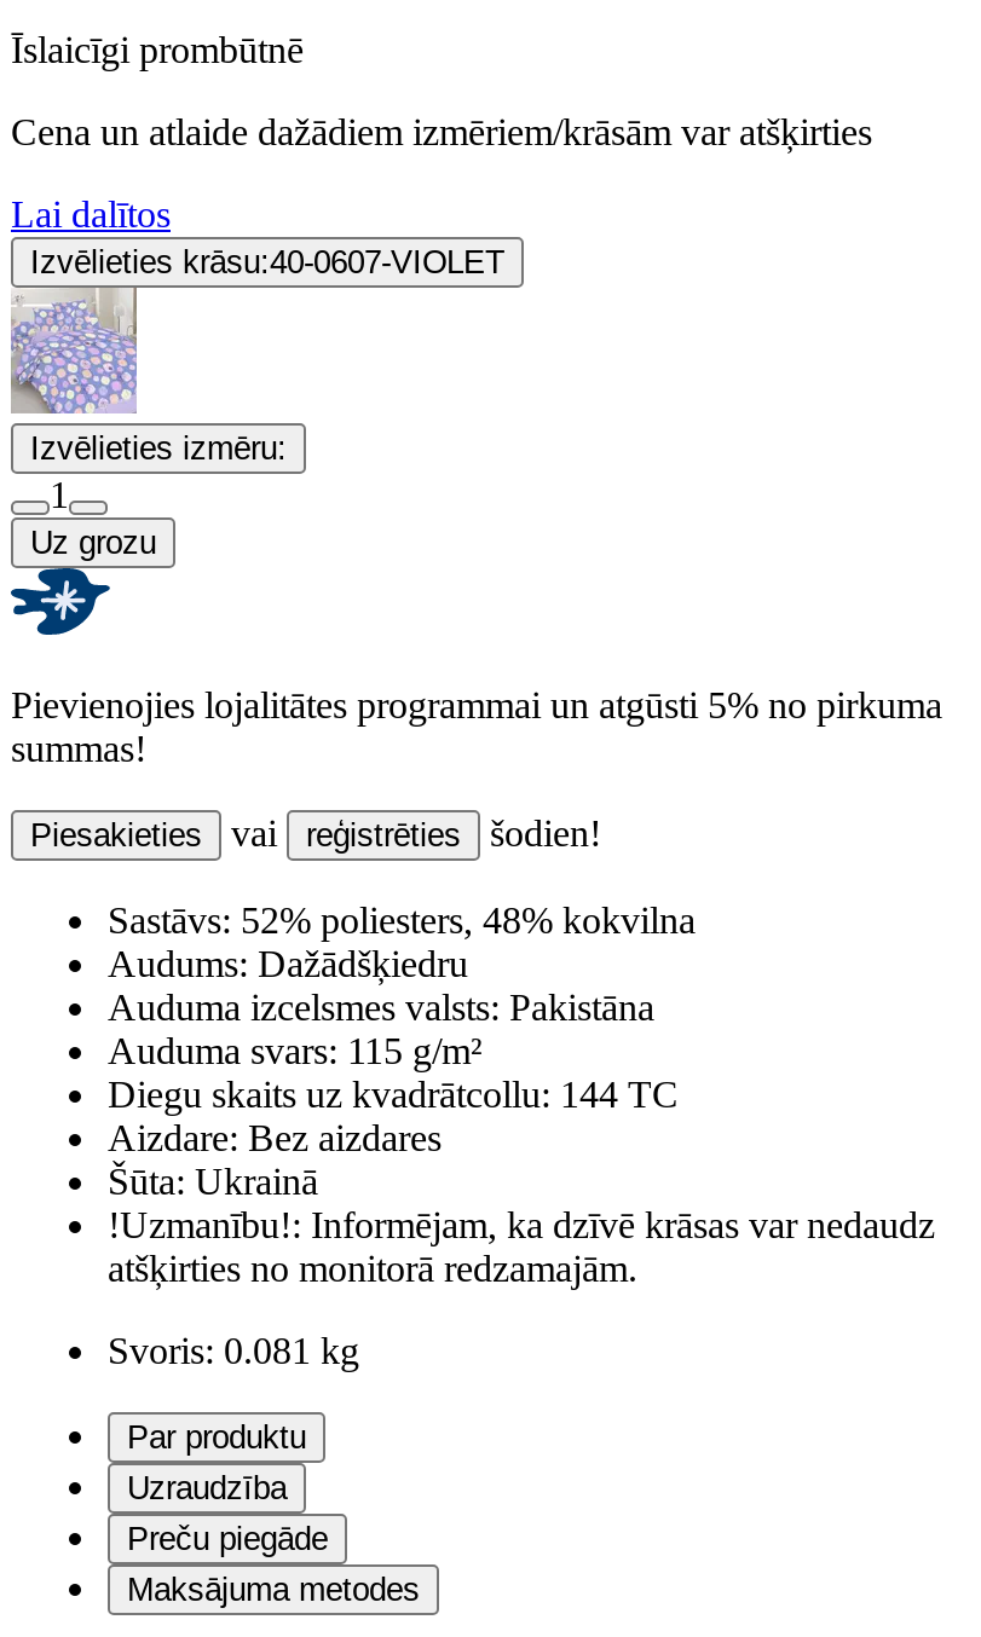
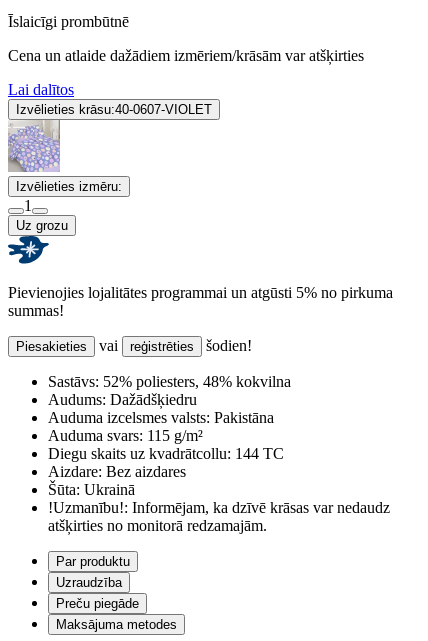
- Svoris: 0.081 kg
